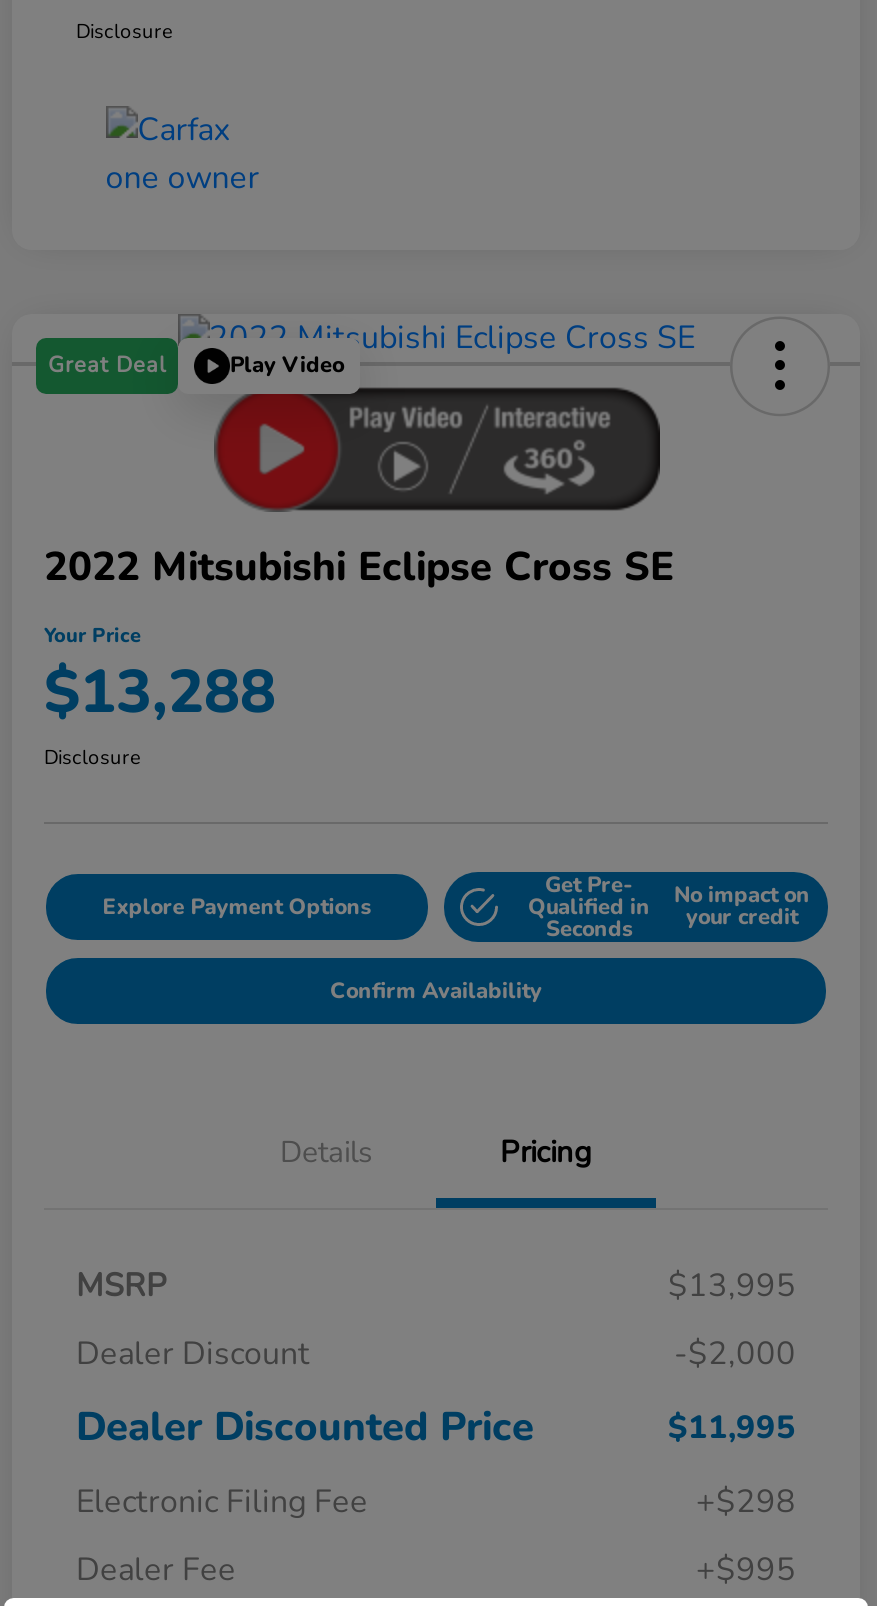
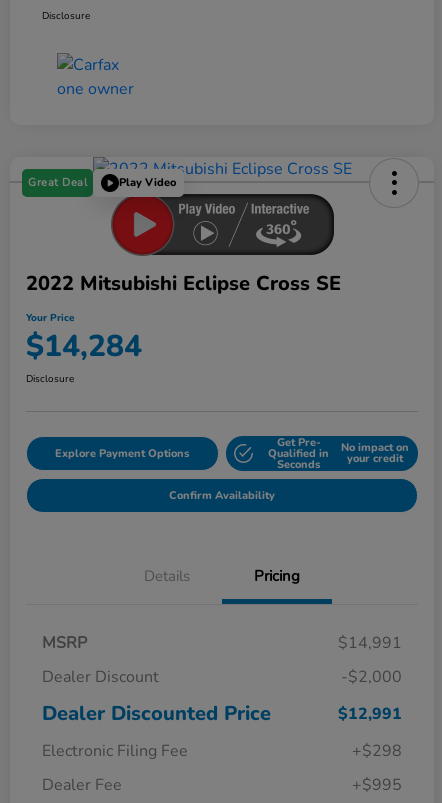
- $13,288
+ $14,284

- $13,995
+ $14,991

- $11,995
+ $12,991
